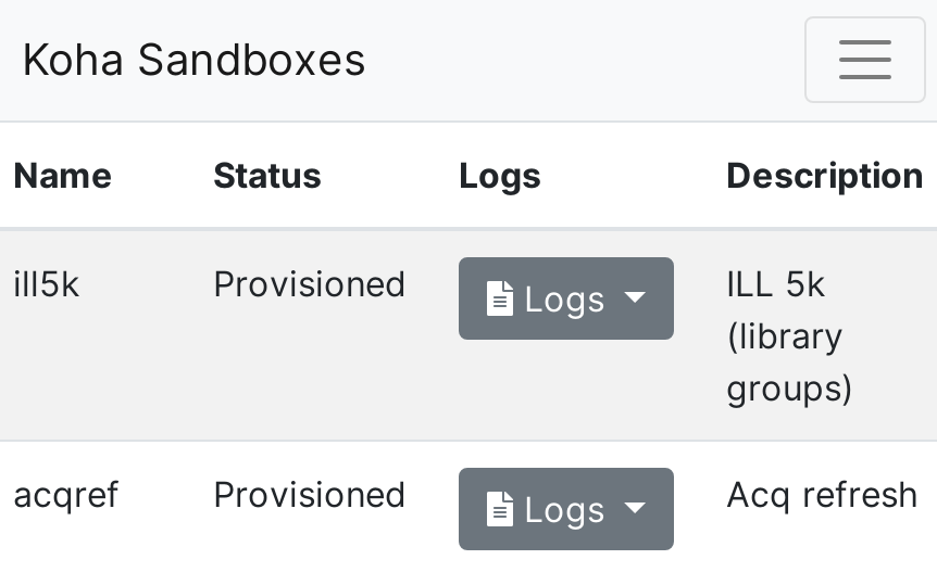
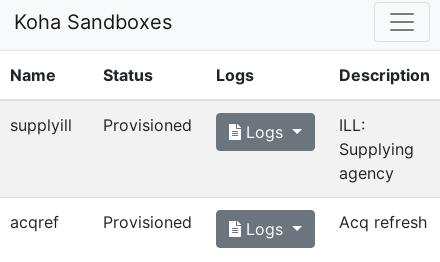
- ill5k
+ supplyill

- ILL 5k
- (library
- groups)
+ ILL:
+ Supplying
+ agency
